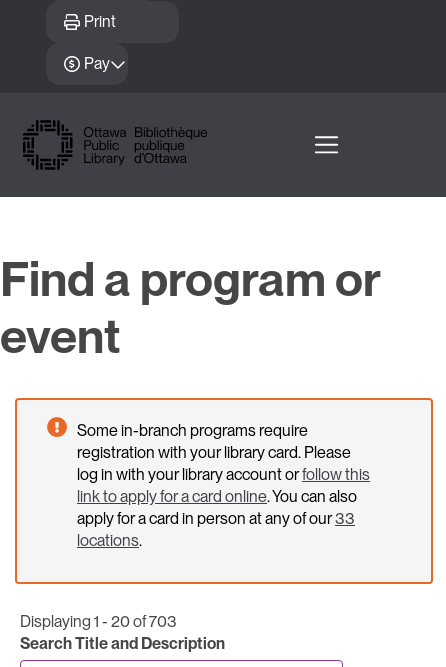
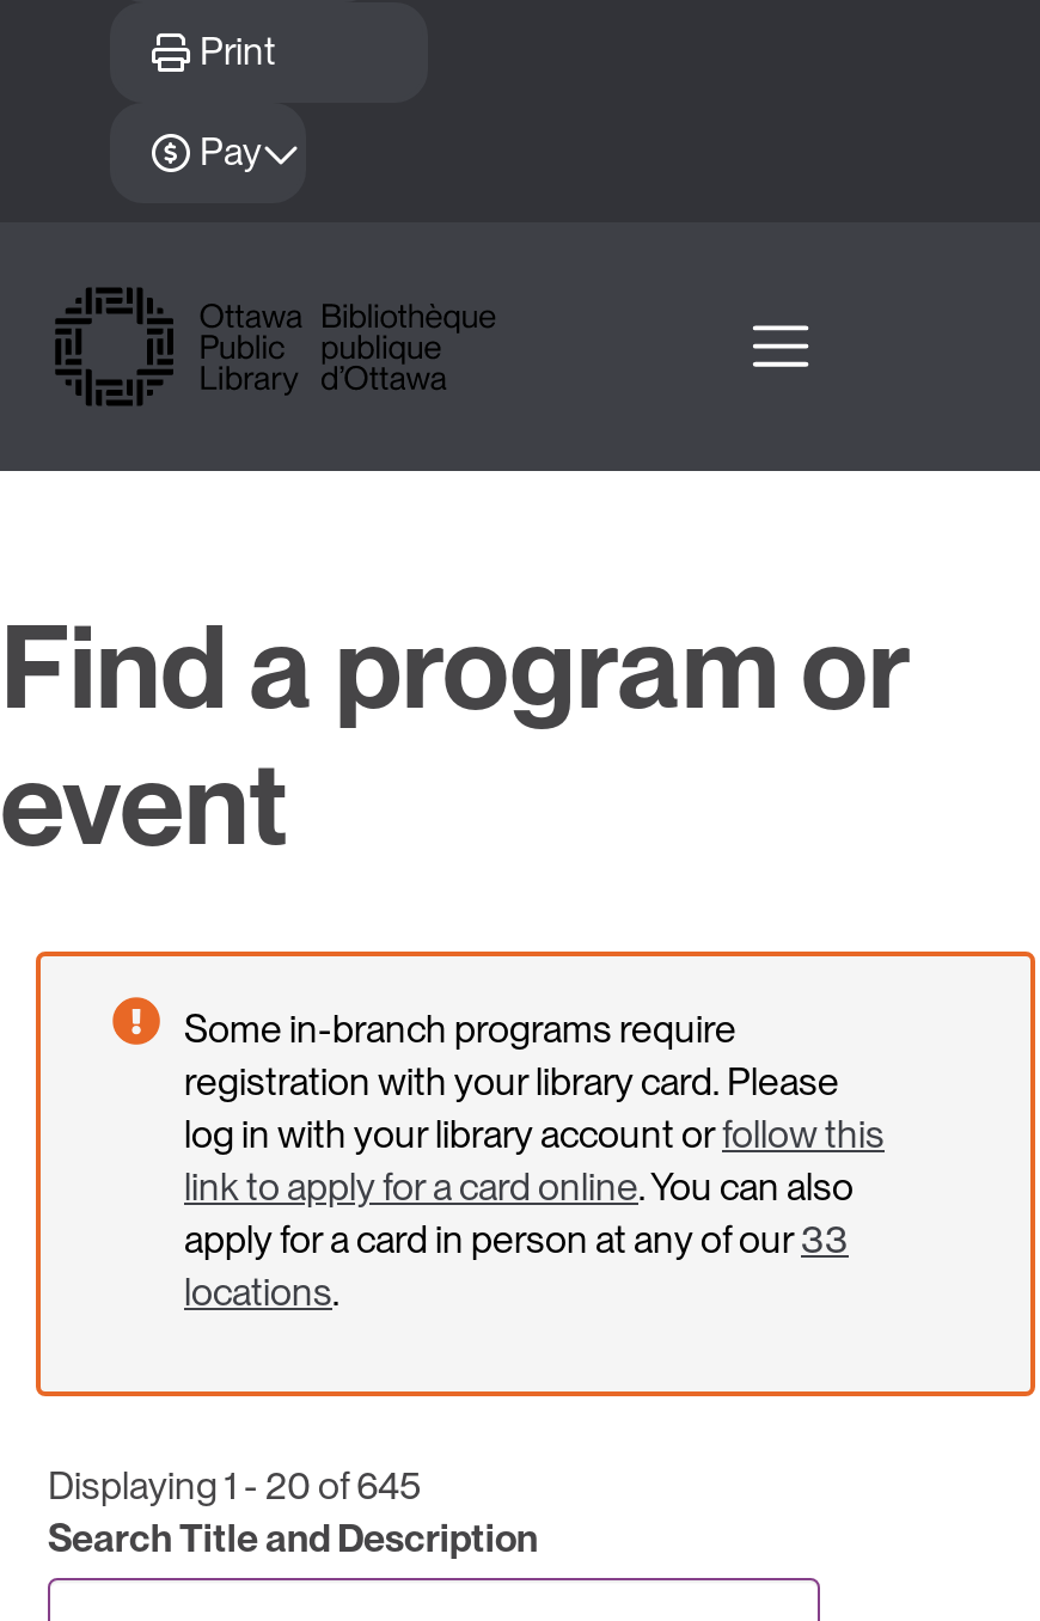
- Displaying 1 - 20 of 703
+ Displaying 1 - 20 of 645
